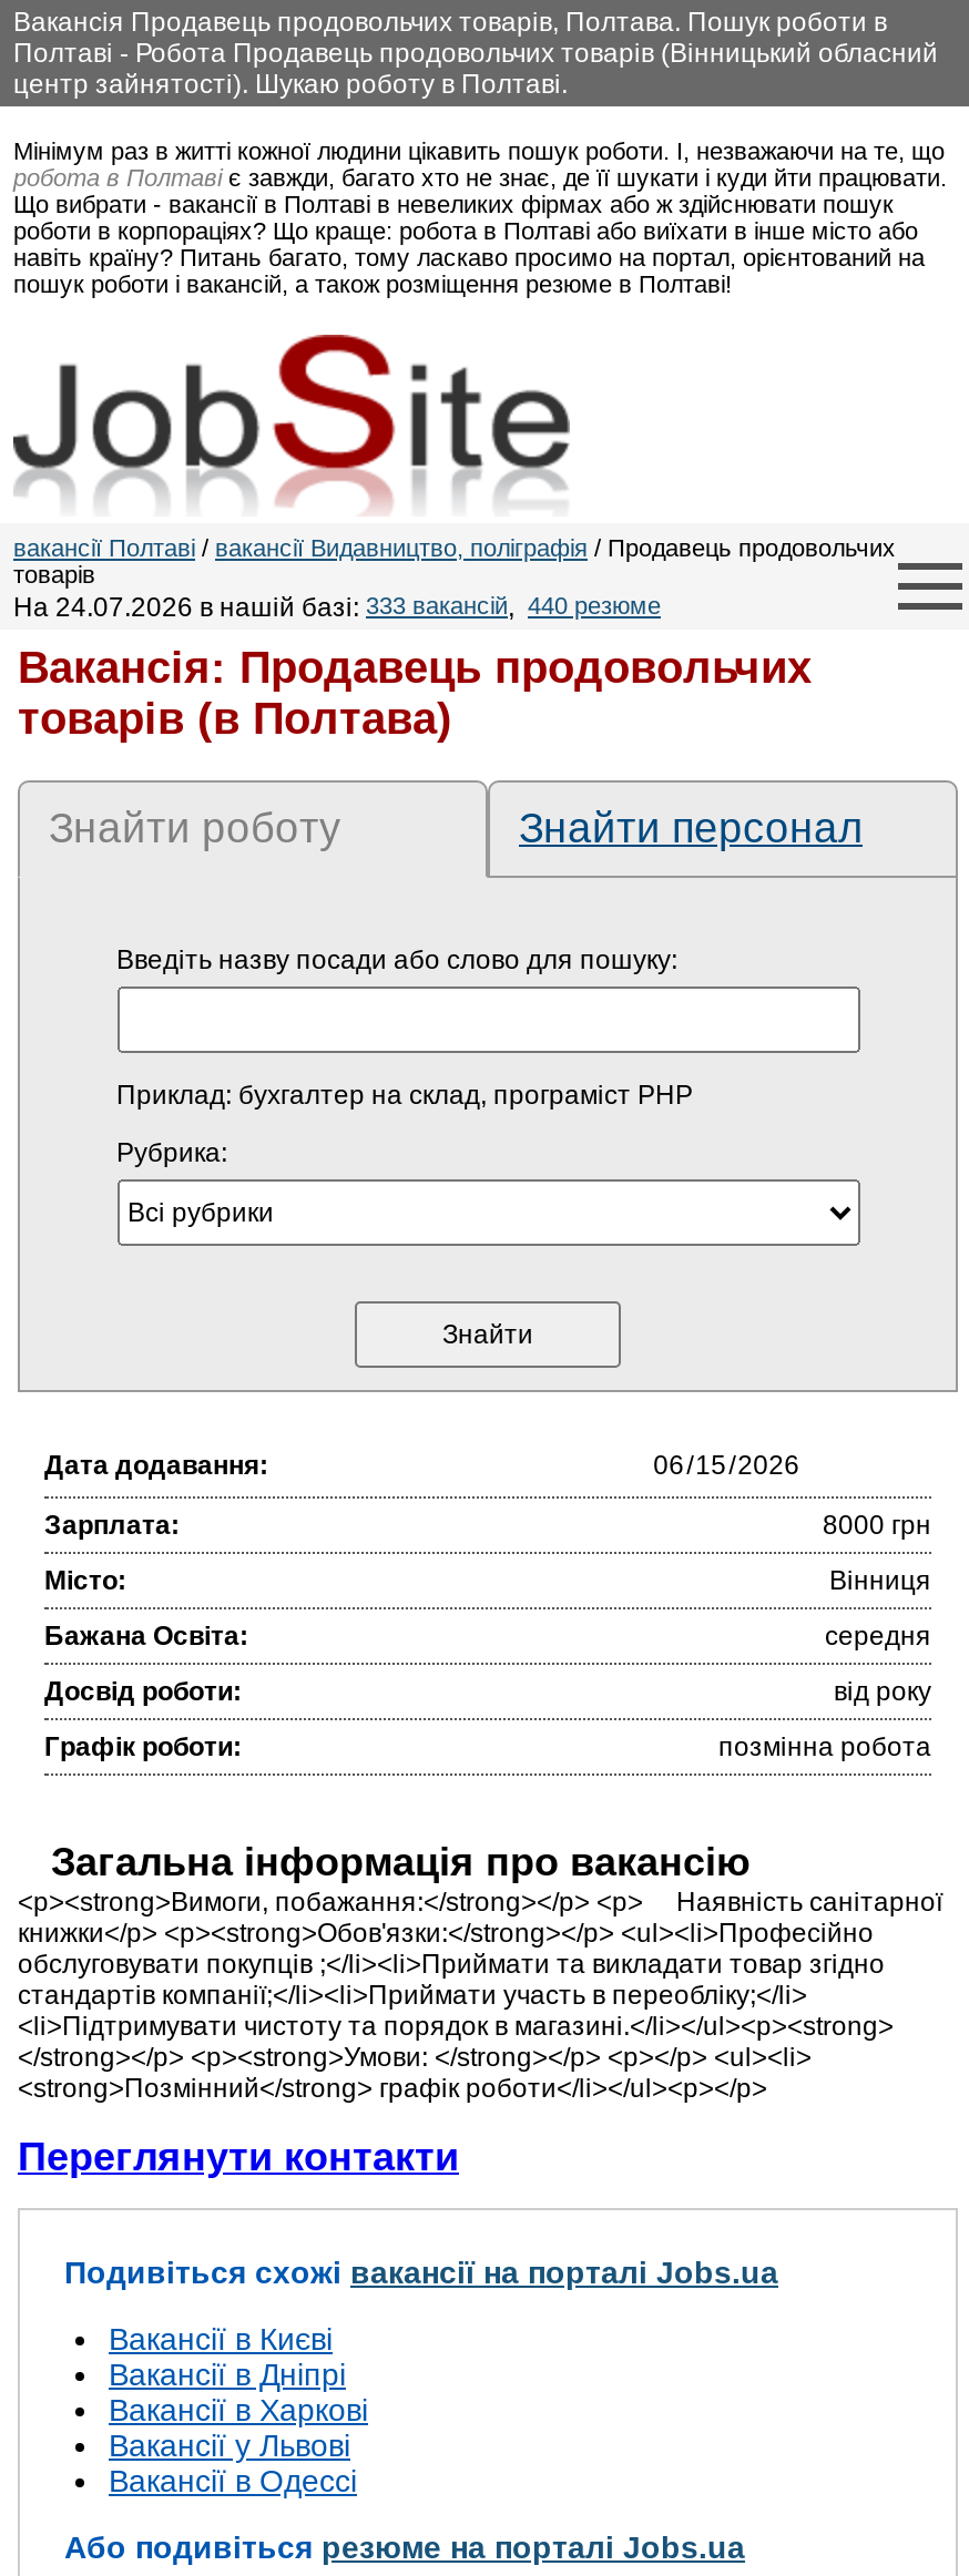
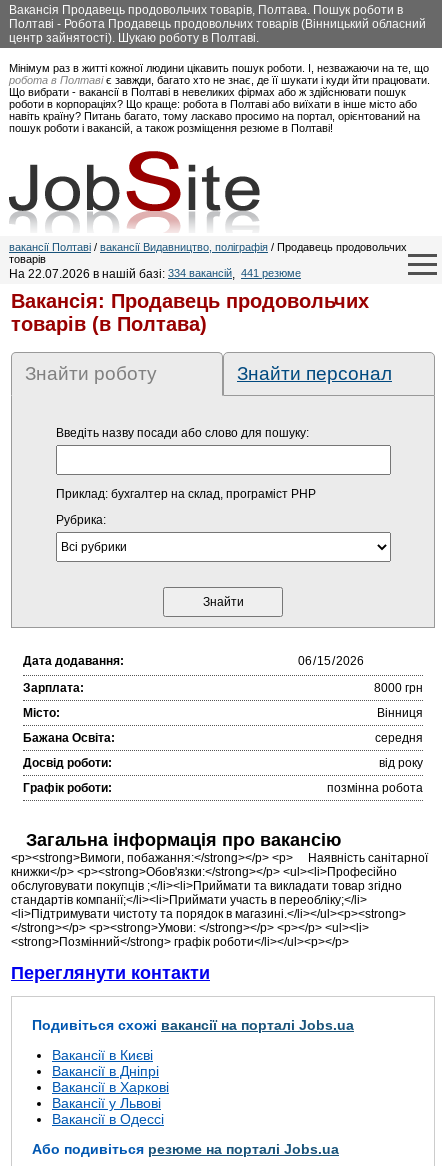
- На 24.07.2026 в нашій базі: 333 вакансій, 440 резюме
+ На 22.07.2026 в нашій базі: 334 вакансій, 441 резюме
